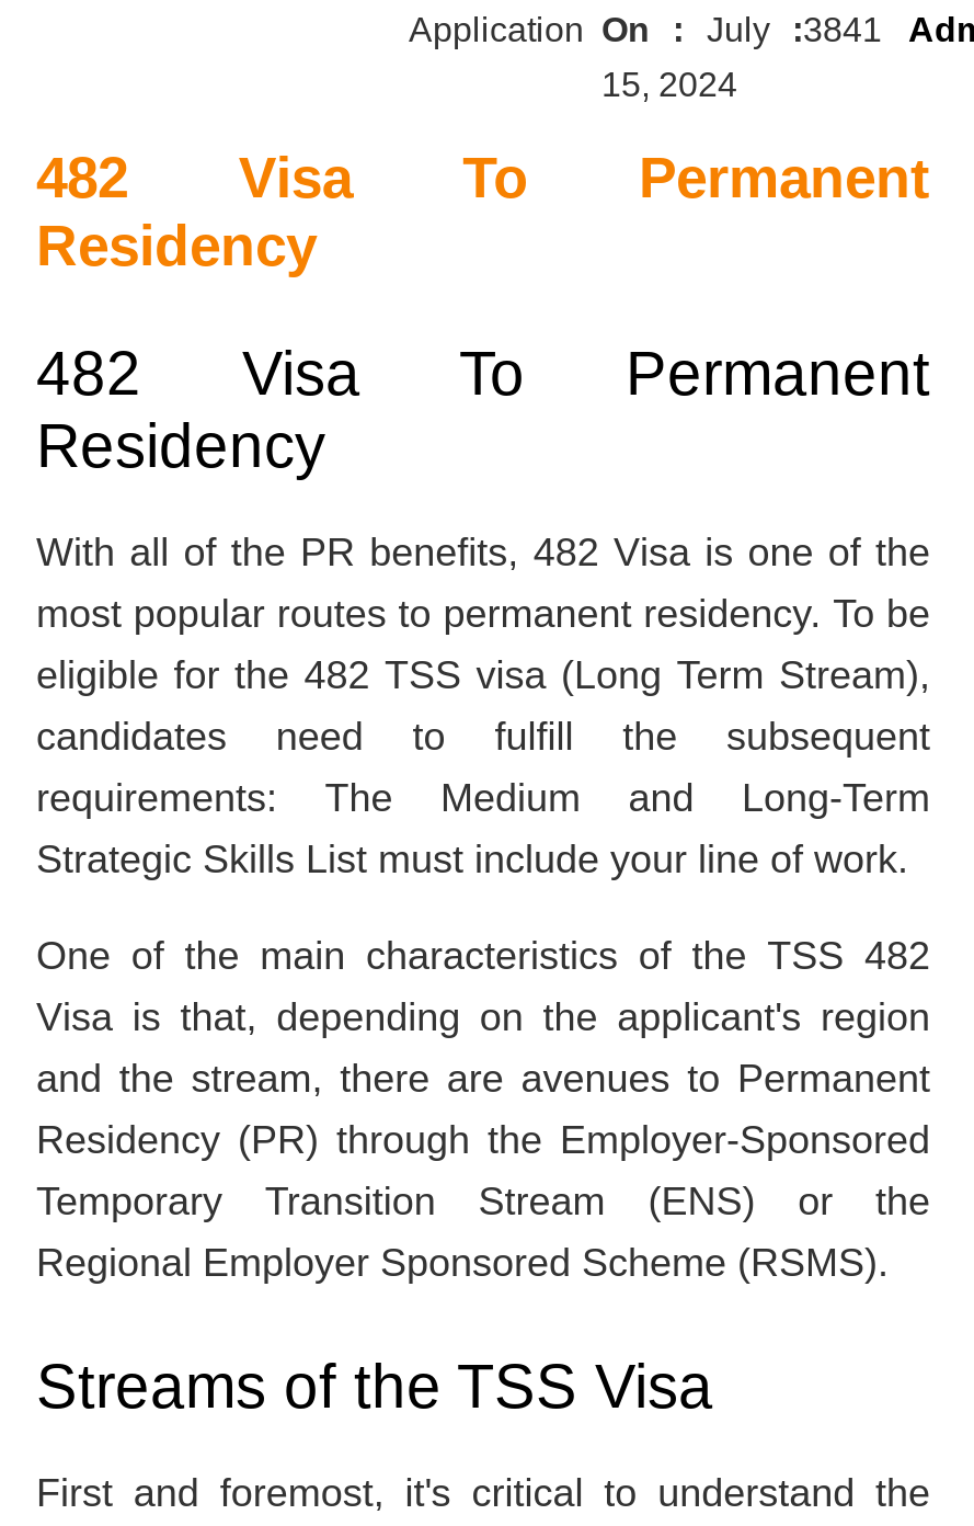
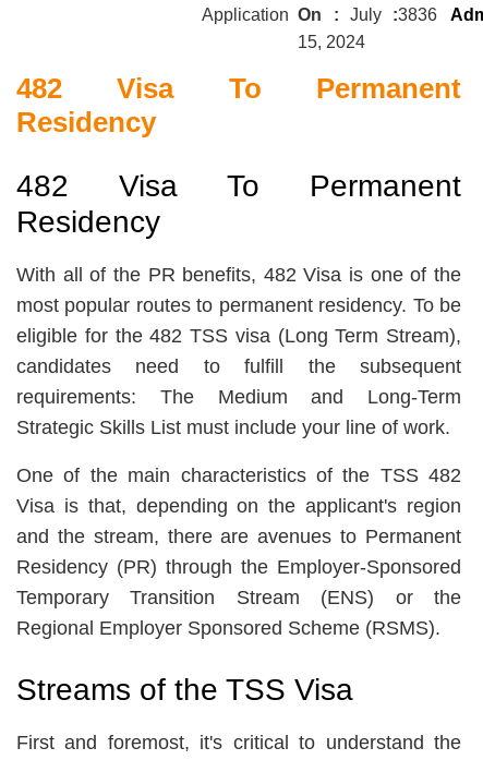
- :3841
+ :3836
